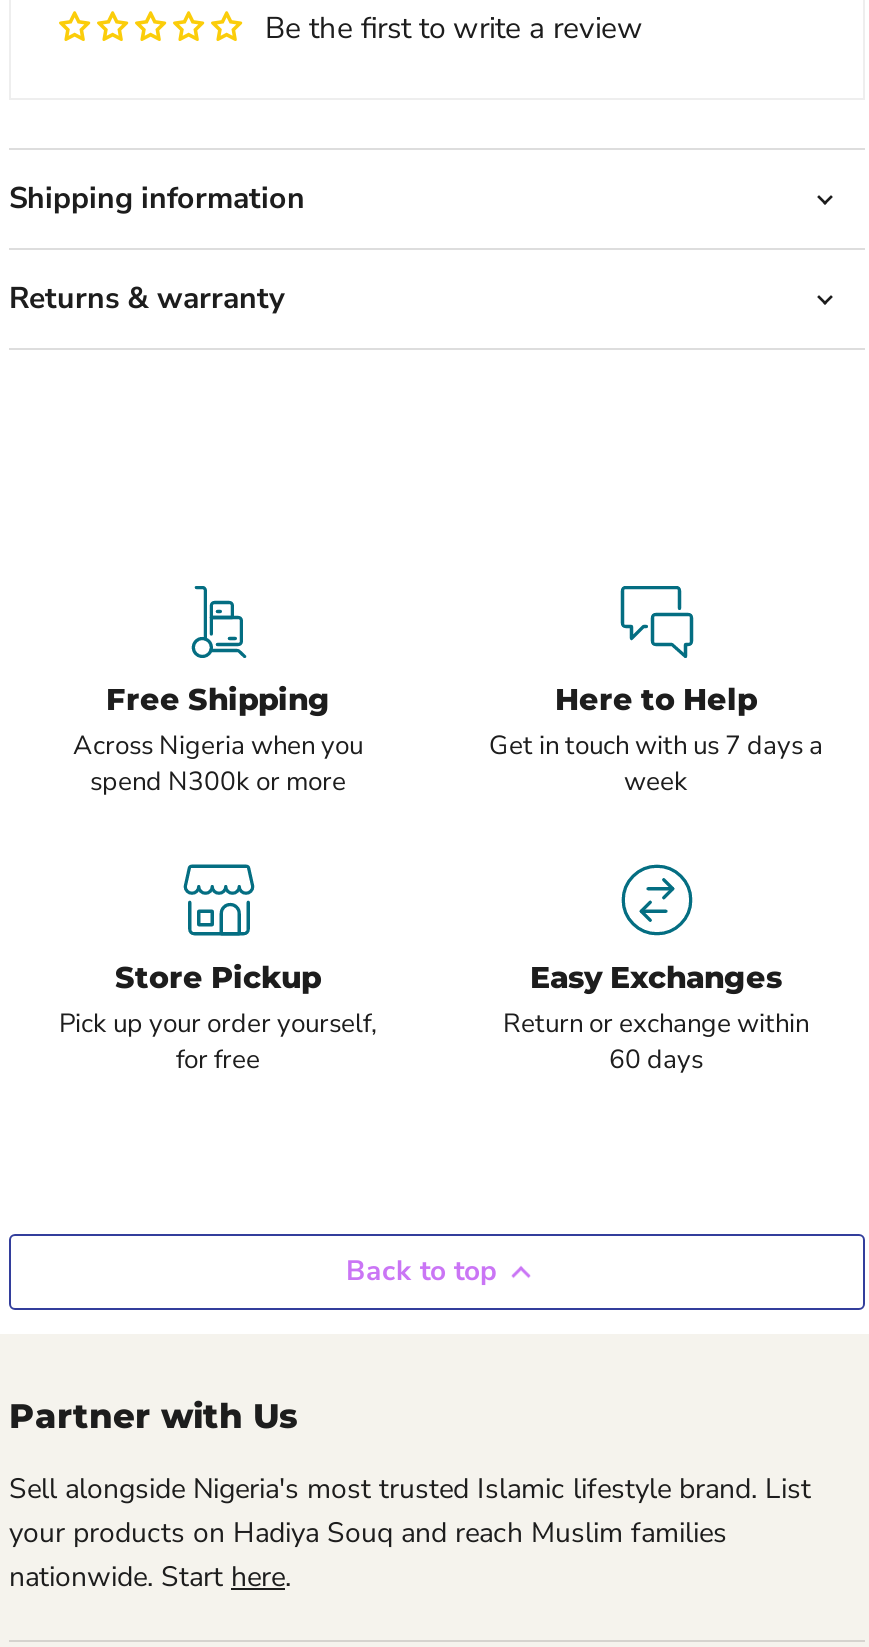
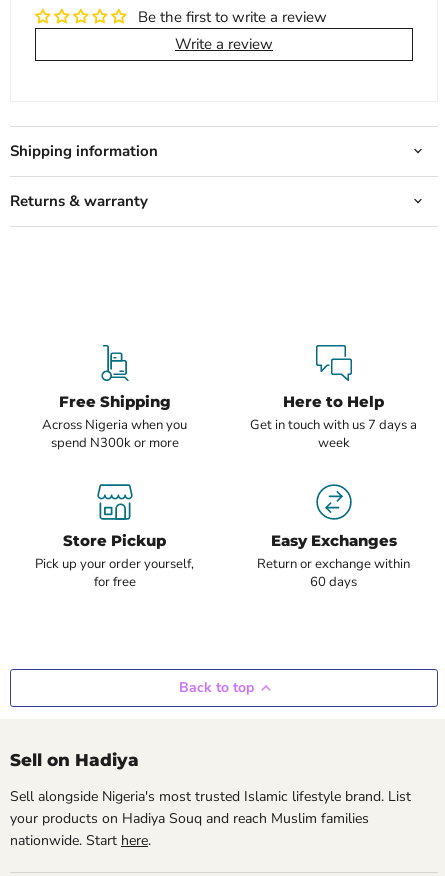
+ Write a review

- Partner with Us
+ Sell on Hadiya
